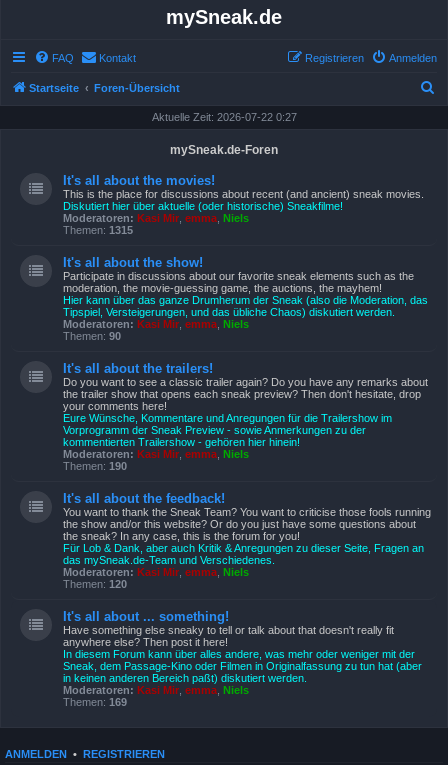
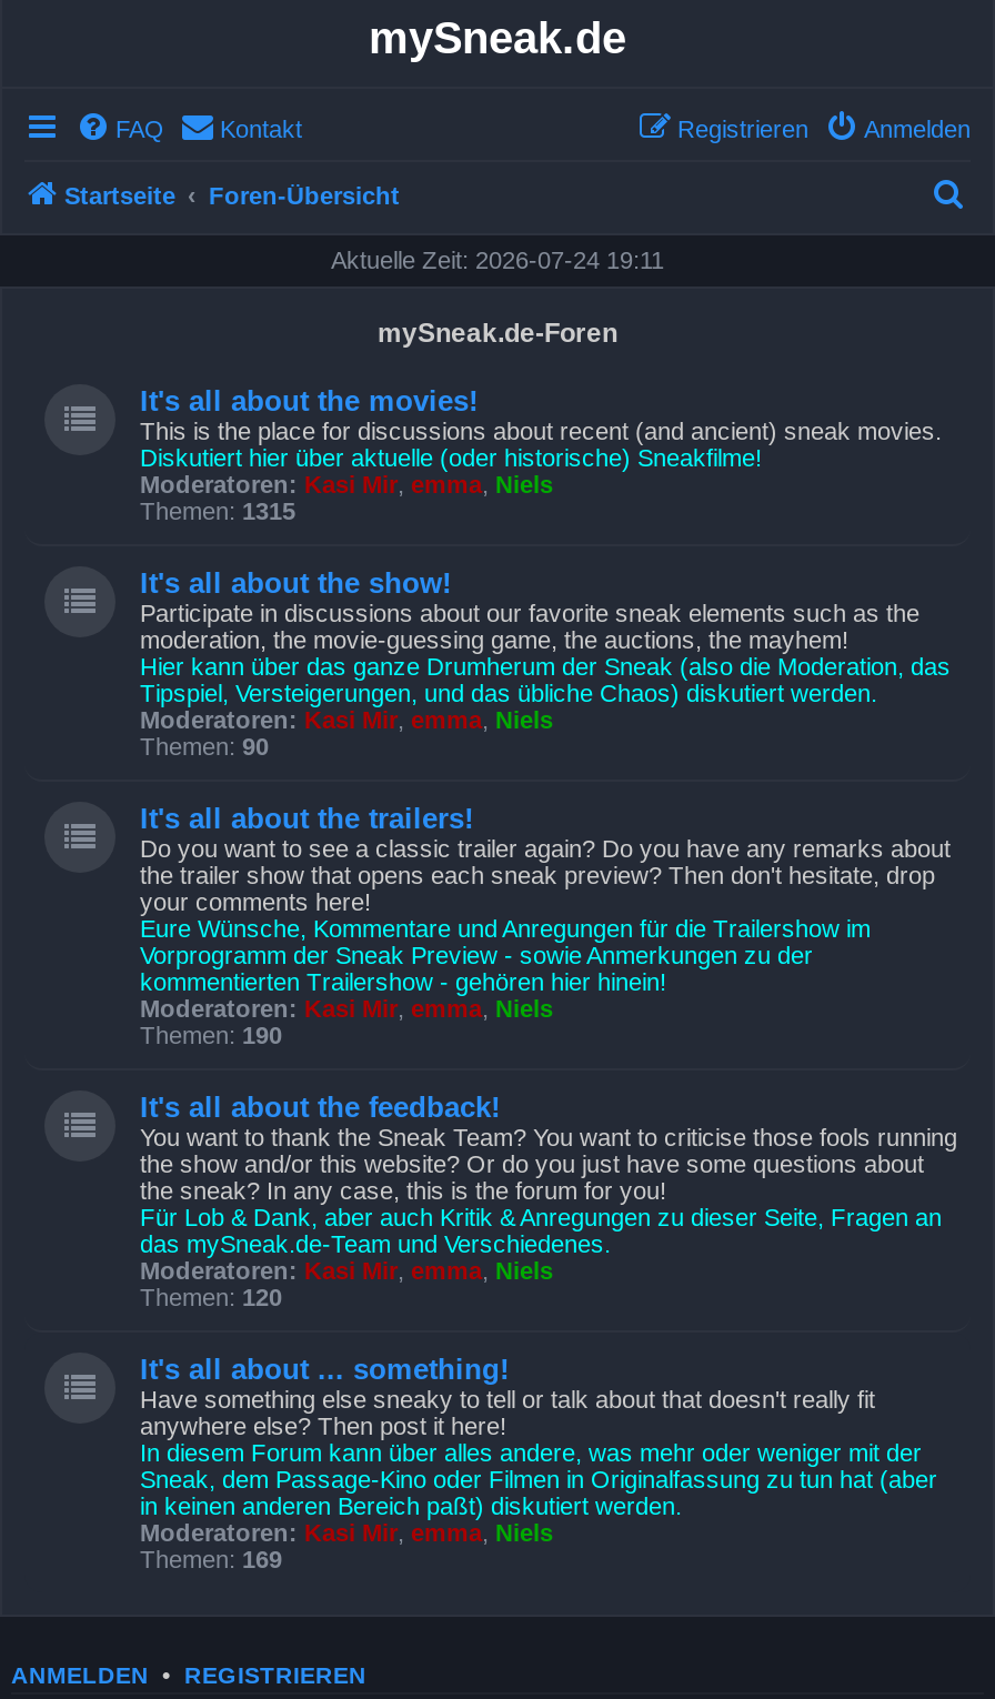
- Aktuelle Zeit: 2026-07-22 0:27
+ Aktuelle Zeit: 2026-07-24 19:11
